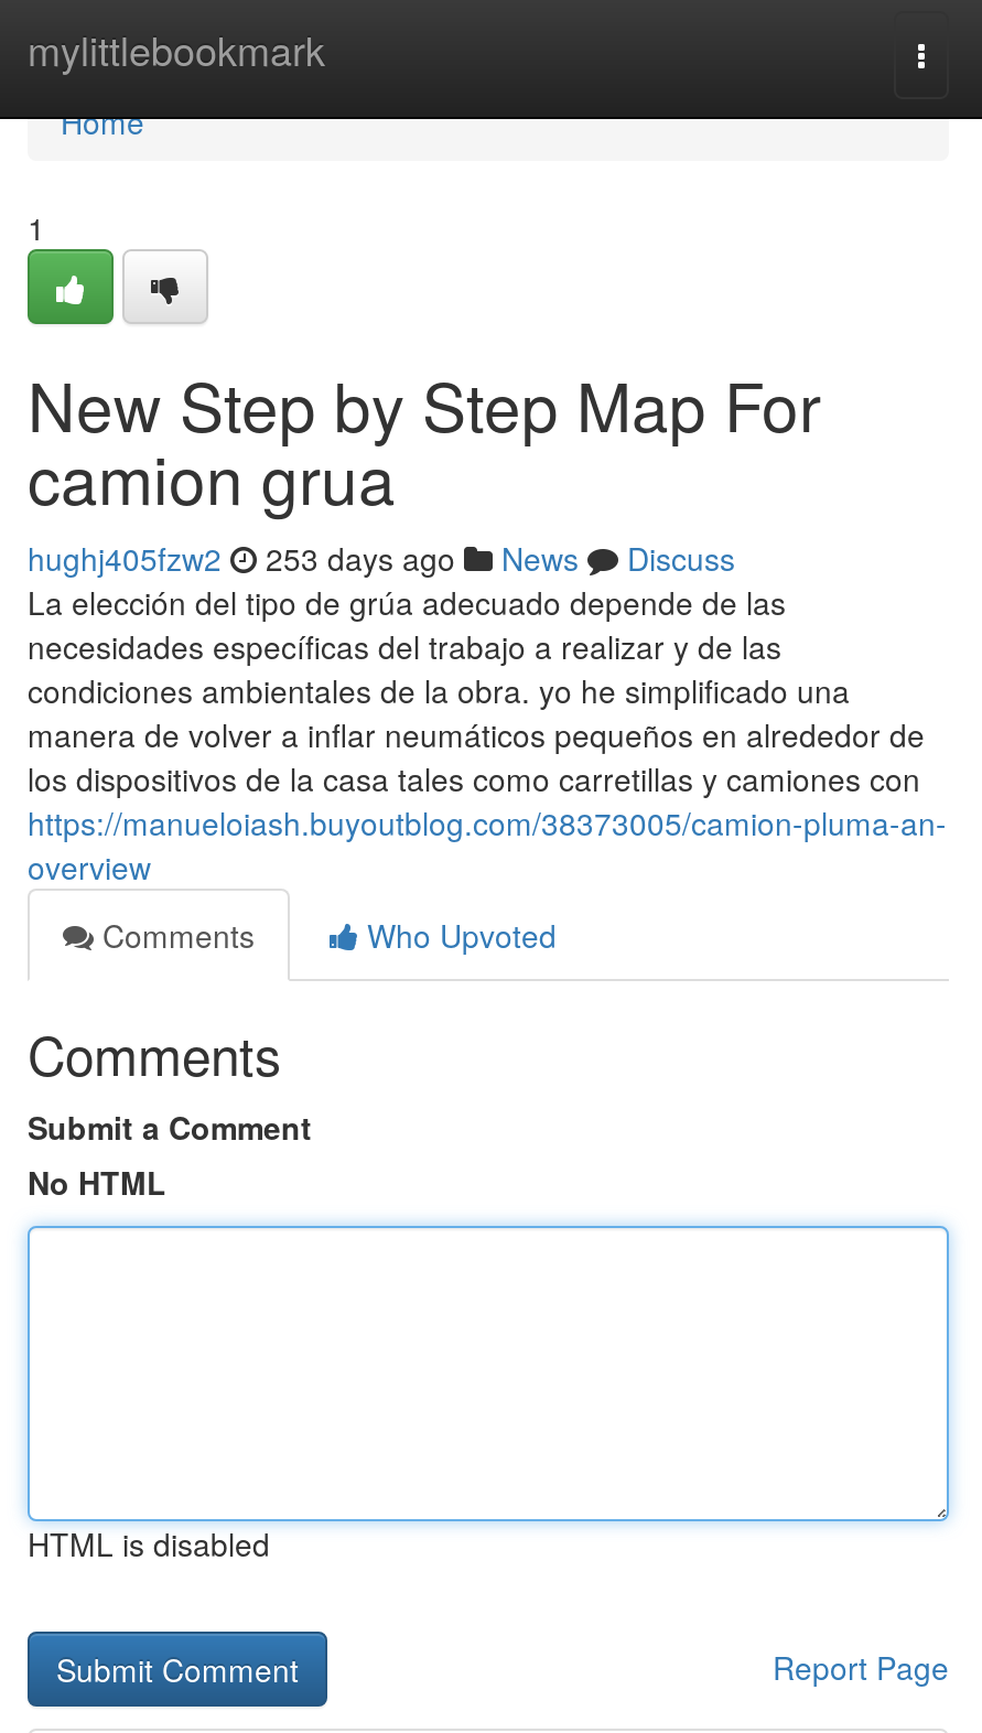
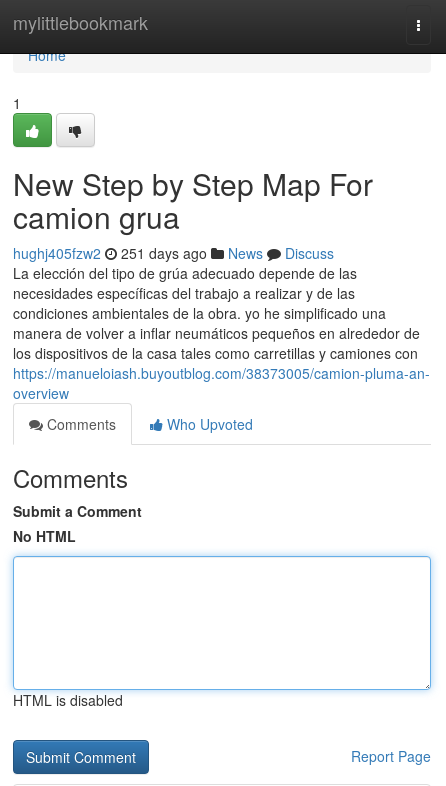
- hughj405fzw2 253 days ago News Discuss
+ hughj405fzw2 251 days ago News Discuss
